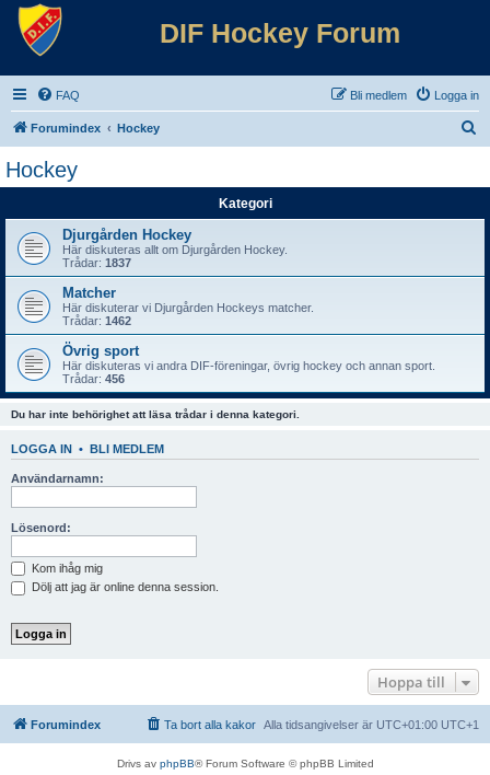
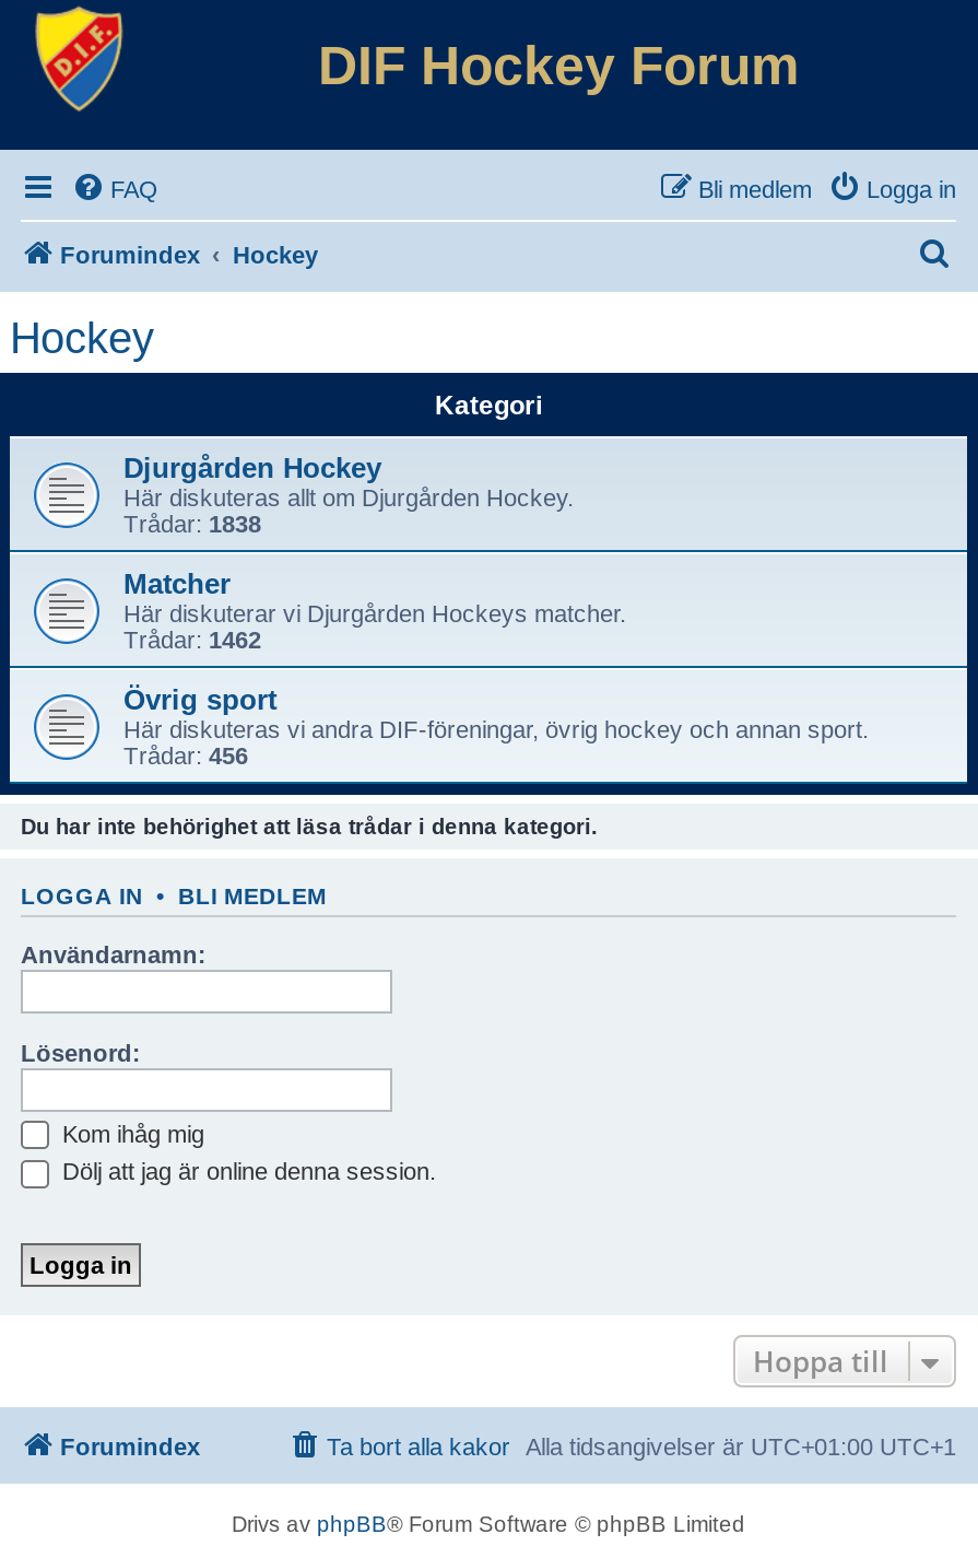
- Trådar: 1837
+ Trådar: 1838
